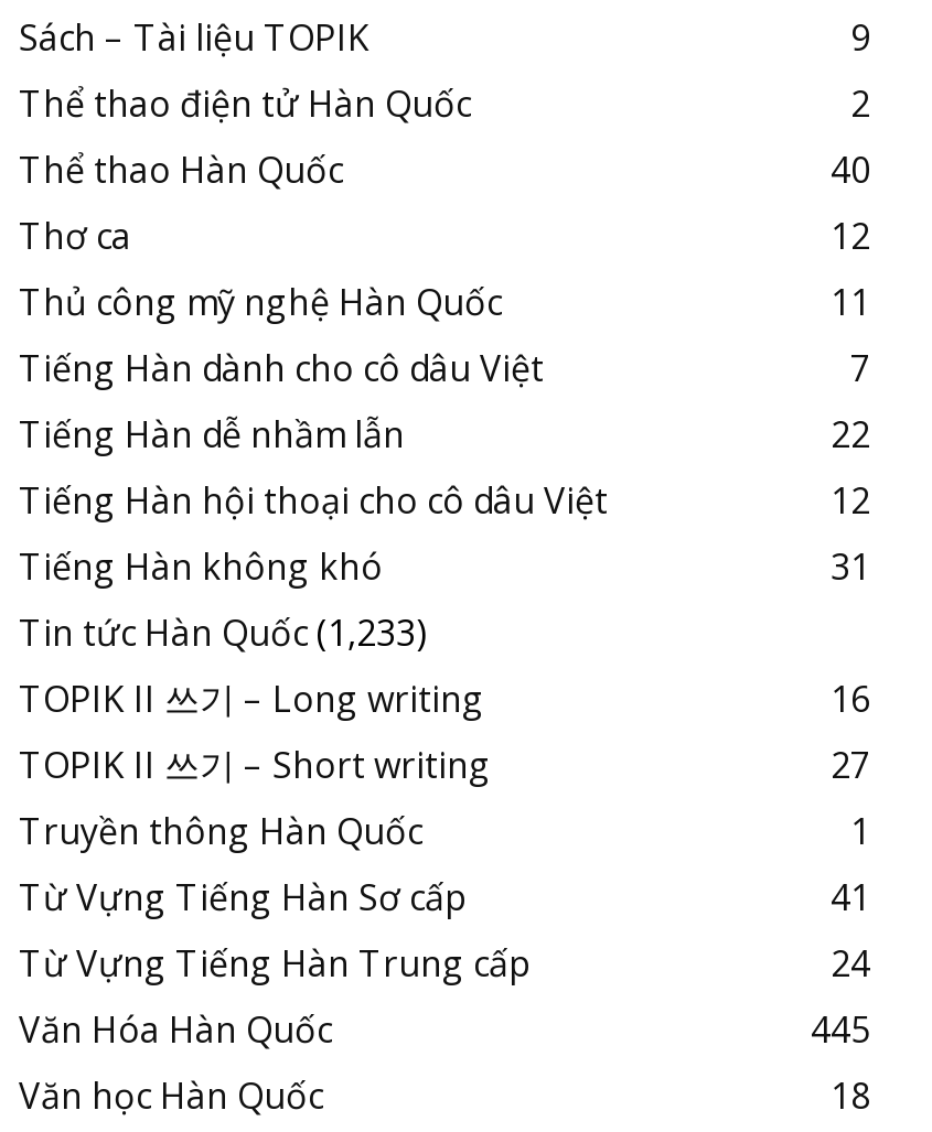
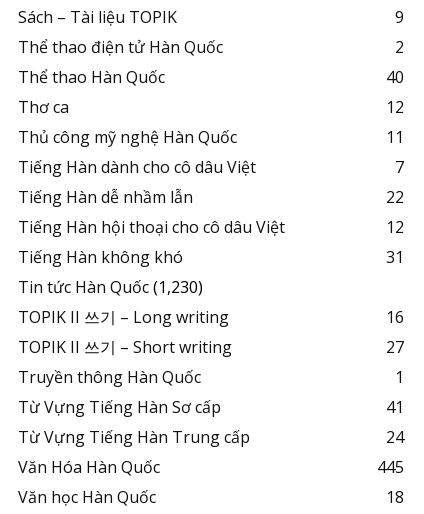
- Tin tức Hàn Quốc (1,233)
+ Tin tức Hàn Quốc (1,230)
